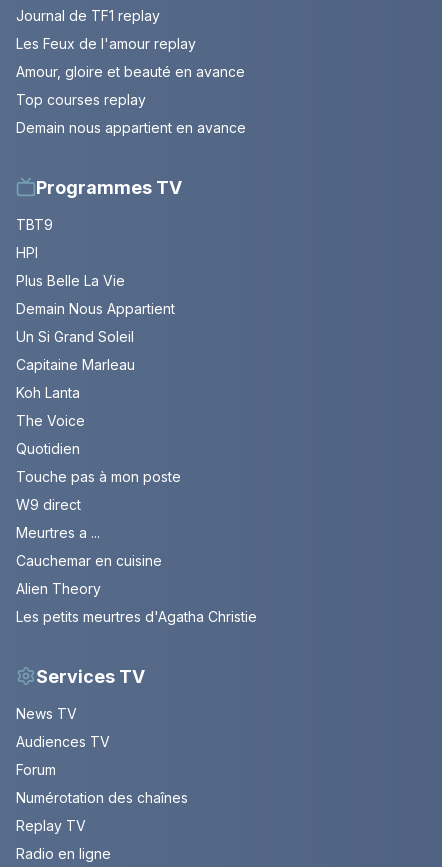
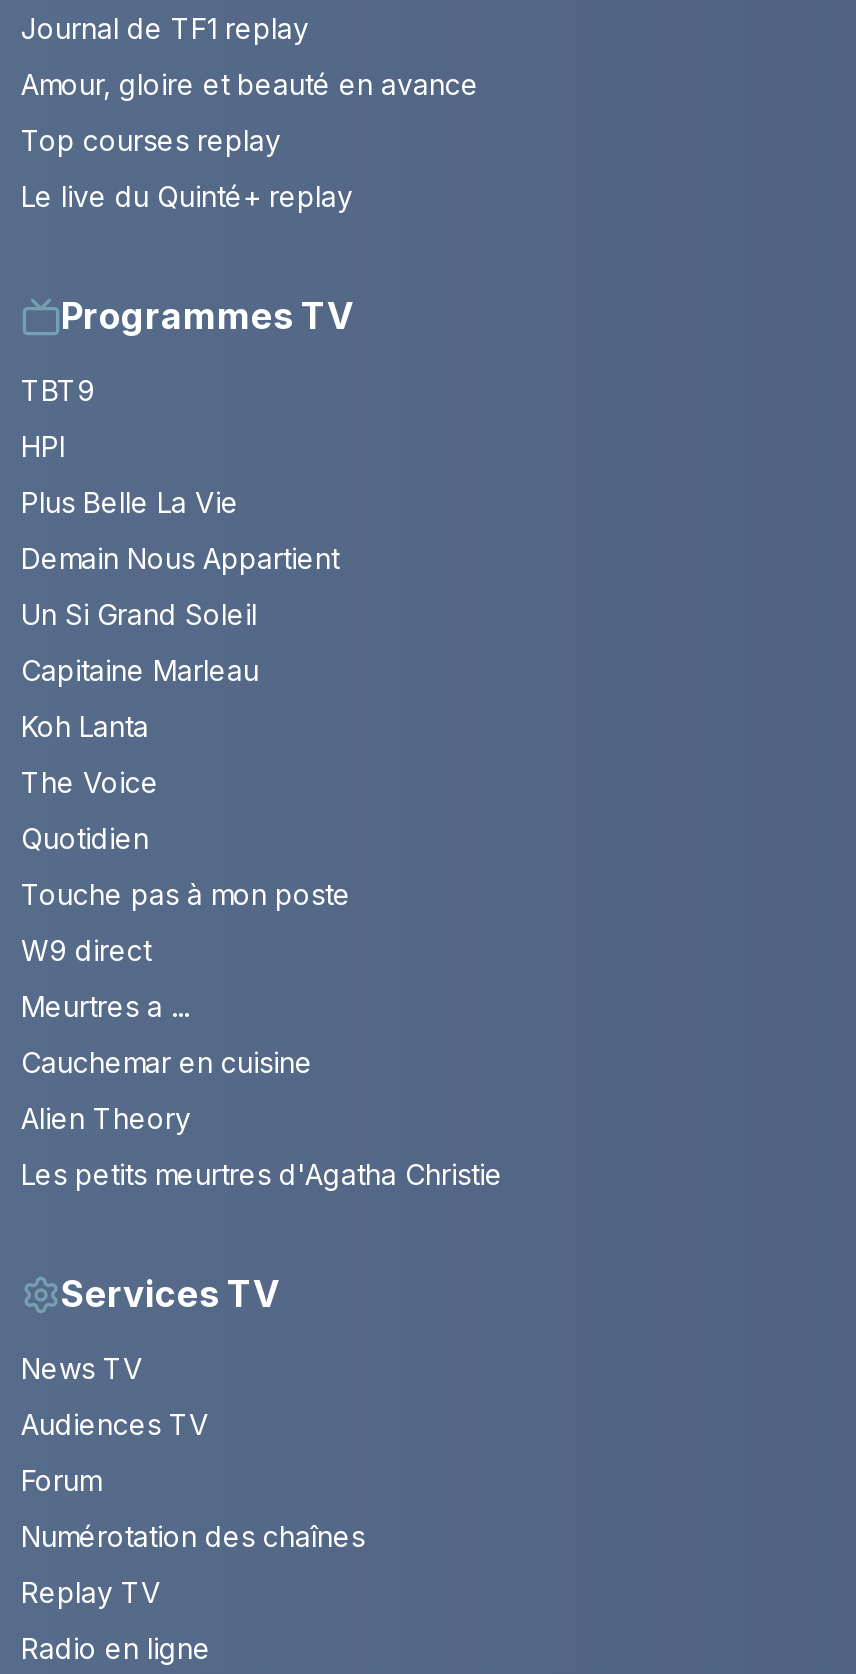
- Les Feux de l'amour replay

- Demain nous appartient en avance
+ Le live du Quinté+ replay
